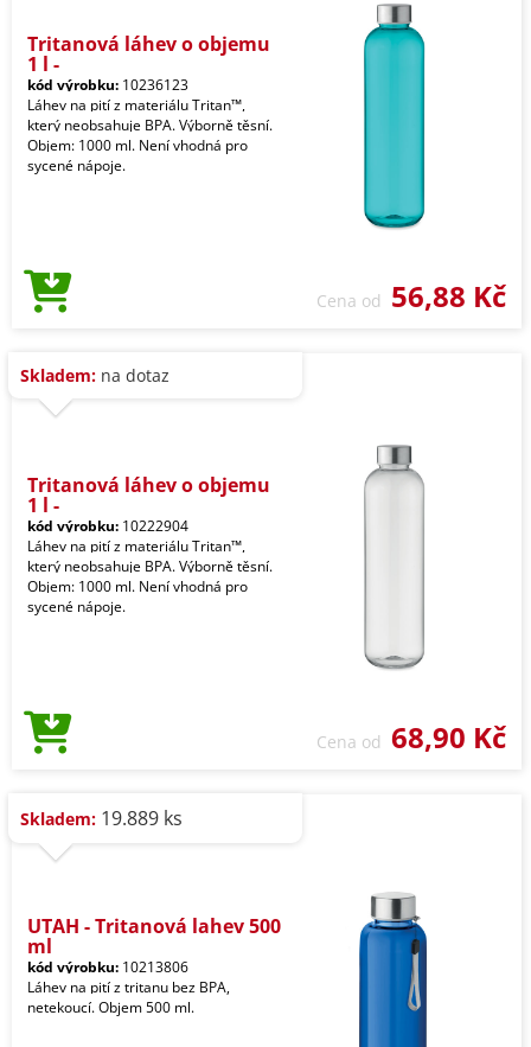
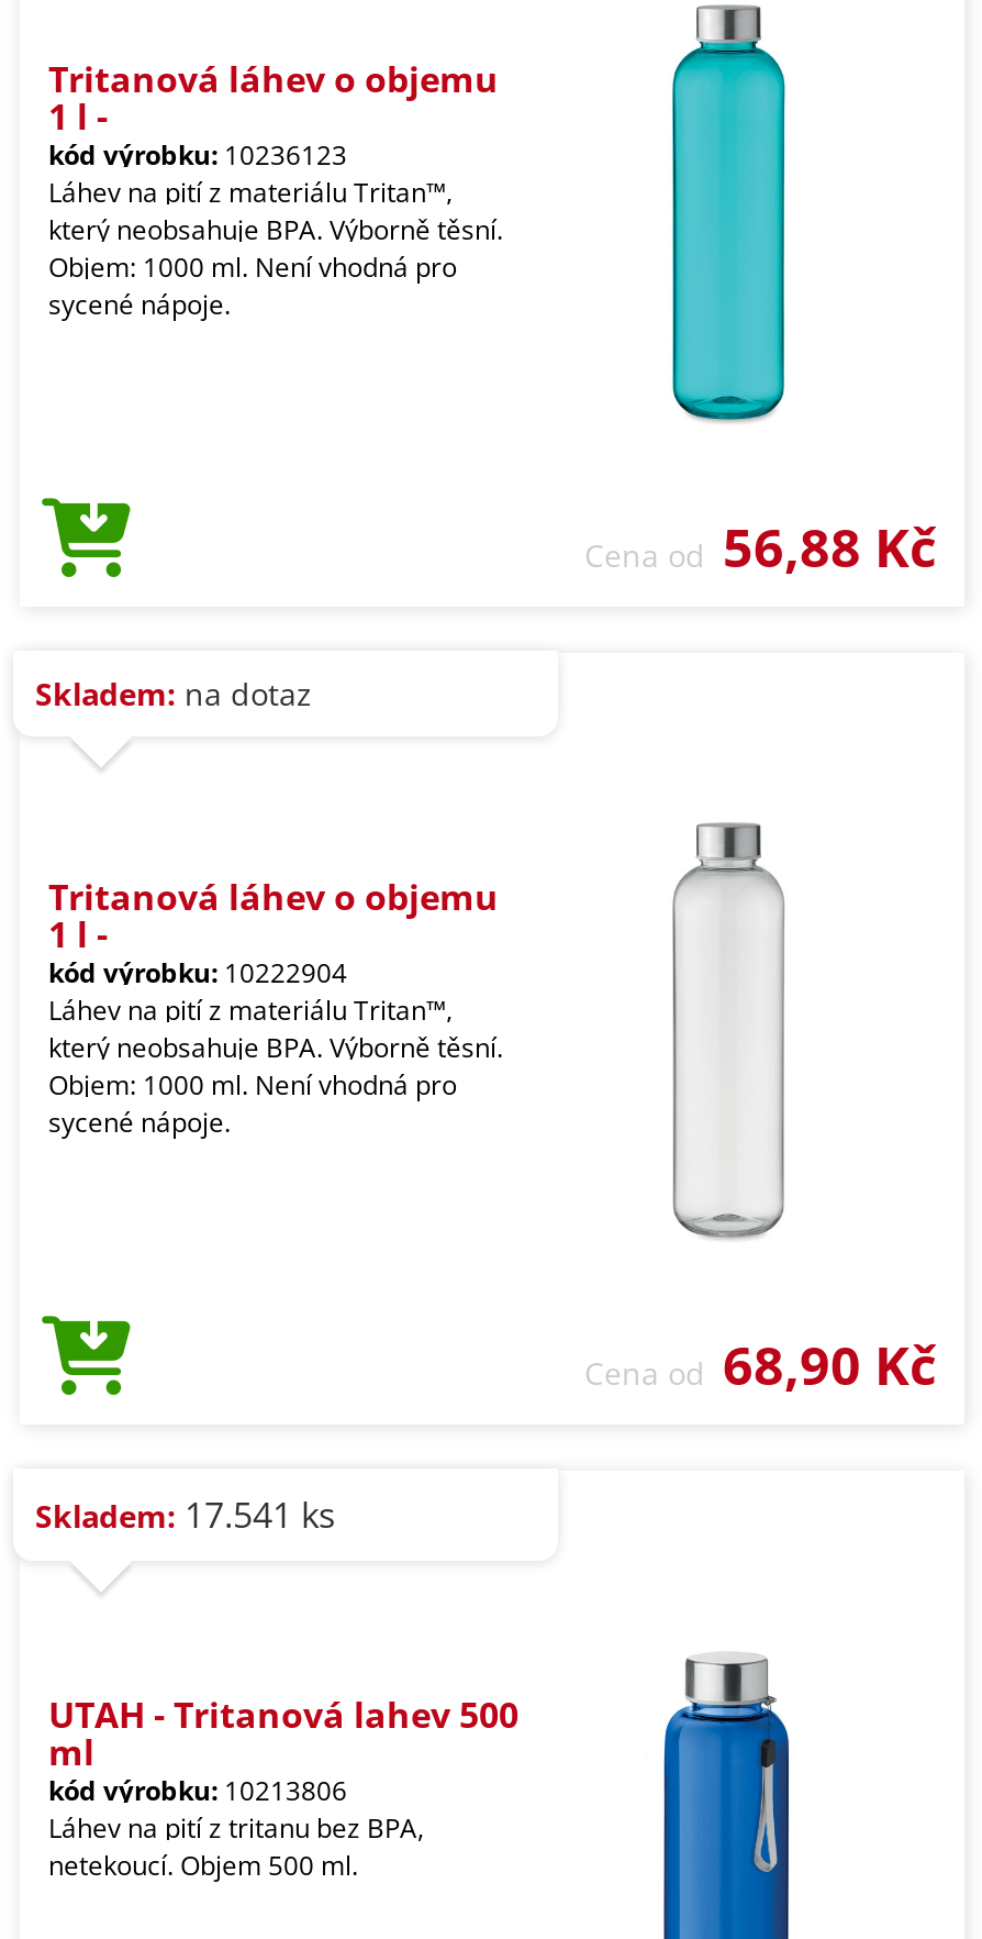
- Skladem: 19.889 ks
+ Skladem: 17.541 ks
